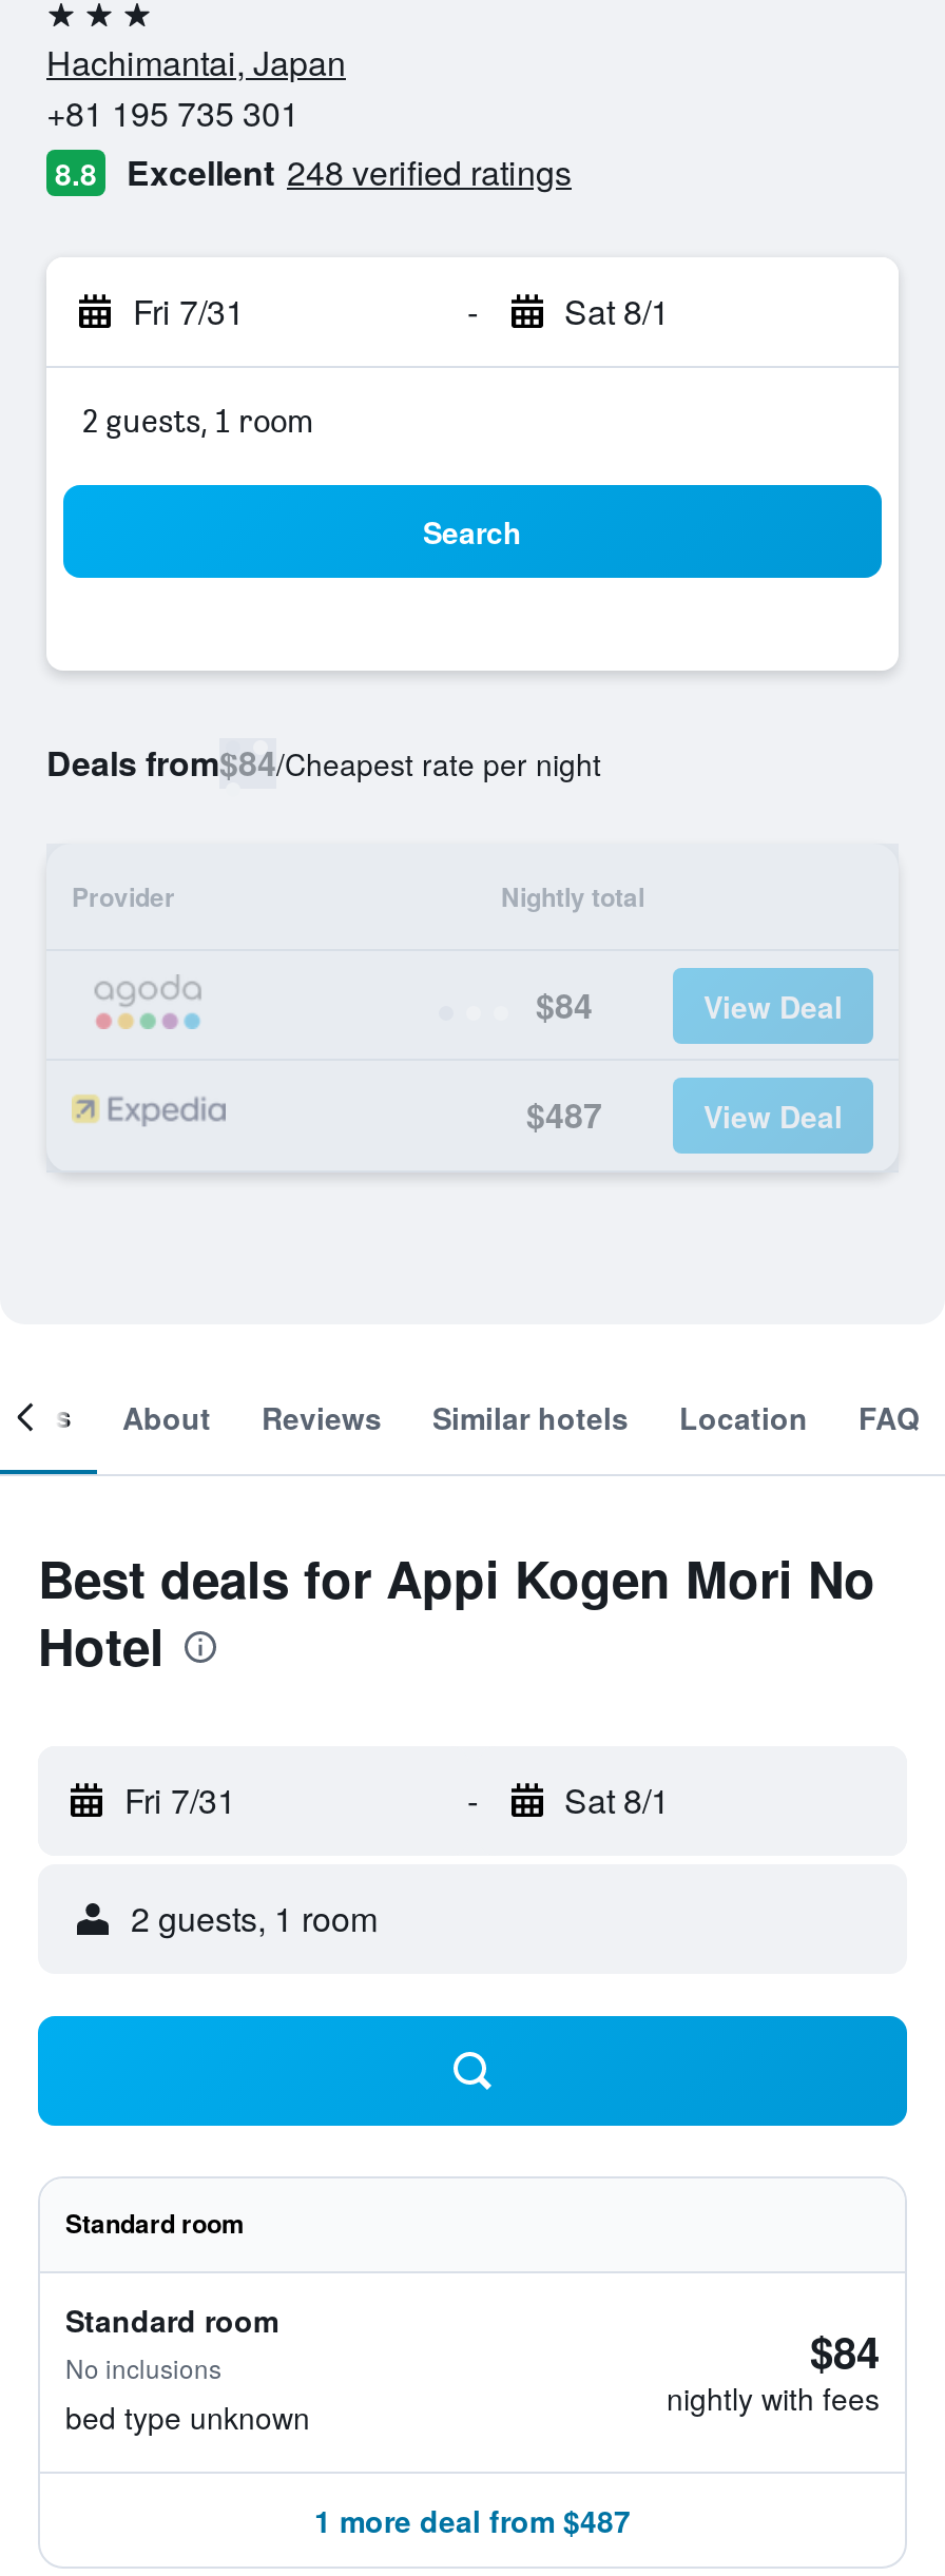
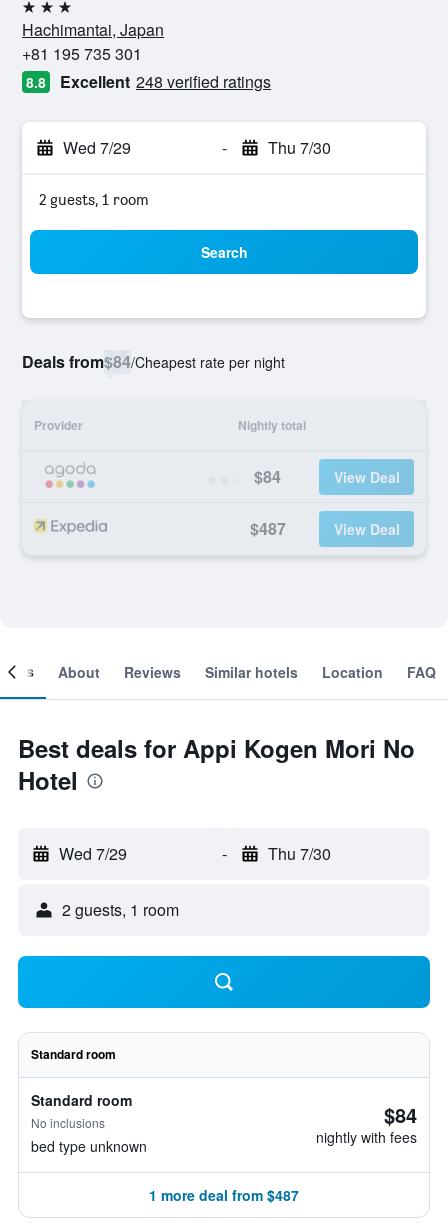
- Fri 7/31
+ Wed 7/29

- Sat 8/1
+ Thu 7/30

- Fri 7/31
+ Wed 7/29

- Sat 8/1
+ Thu 7/30
